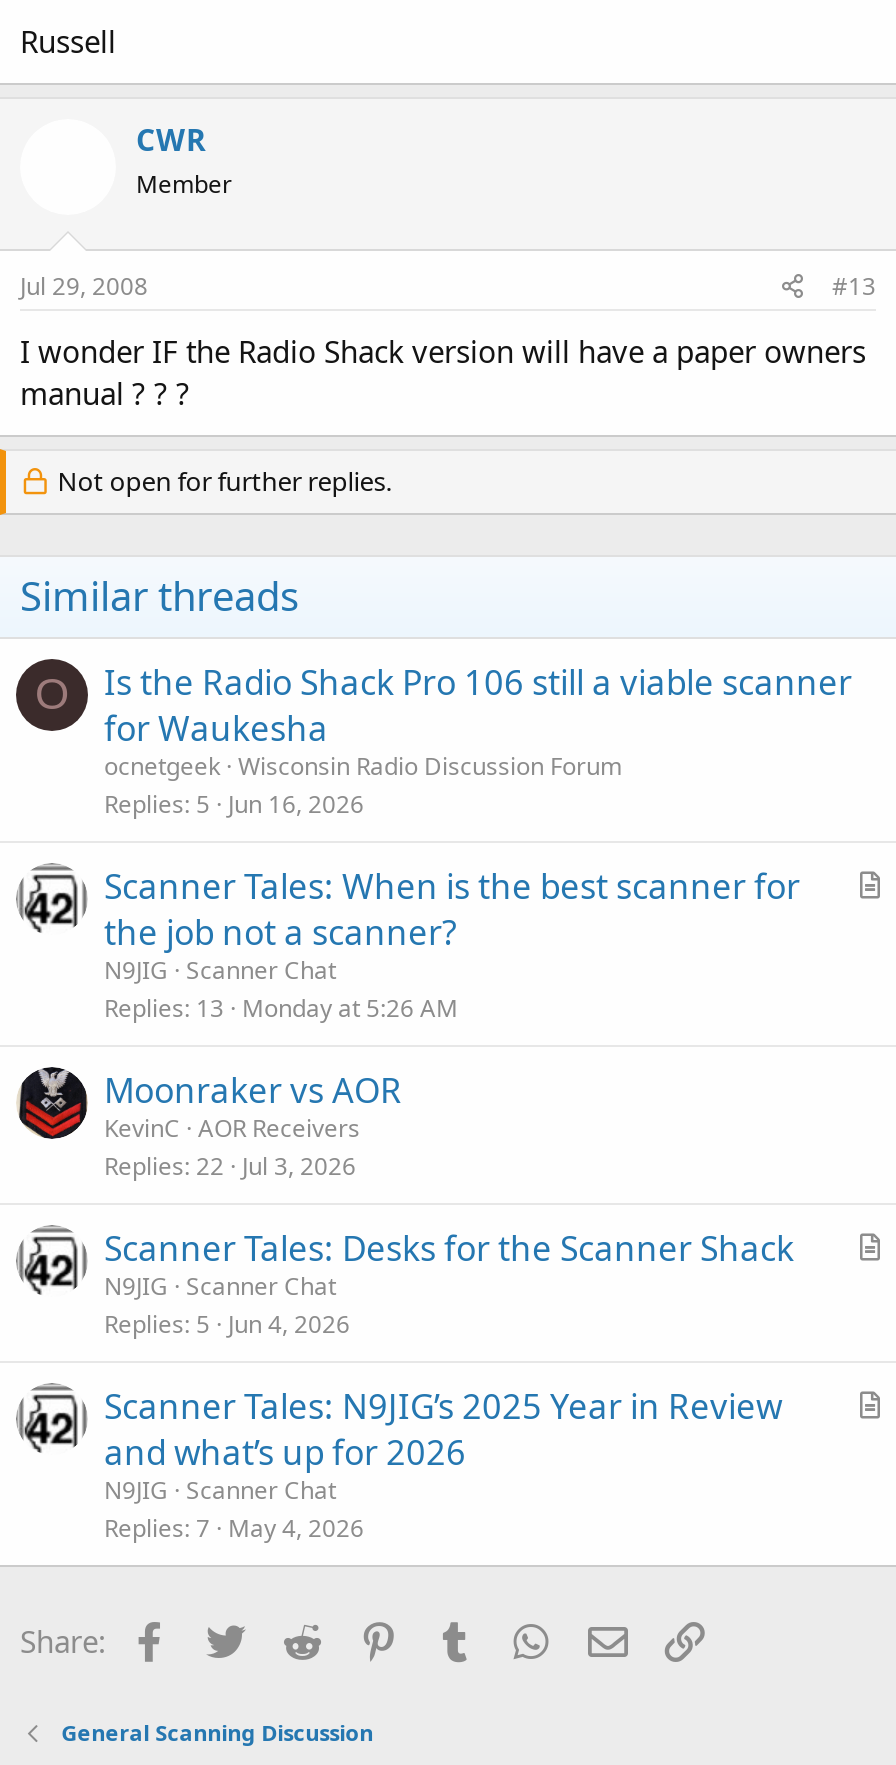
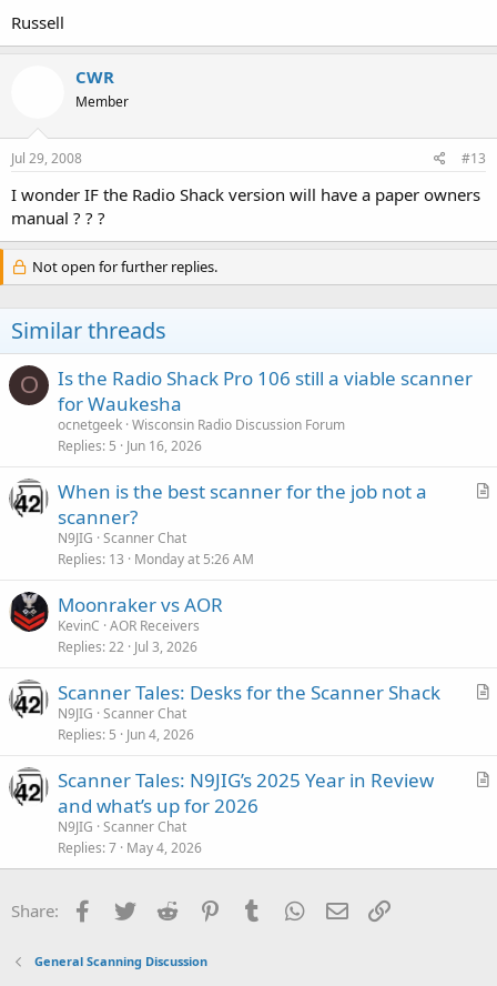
- Scanner Tales: When is the best scanner for
- the job not a scanner?
+ When is the best scanner for the job not a
+ scanner?
